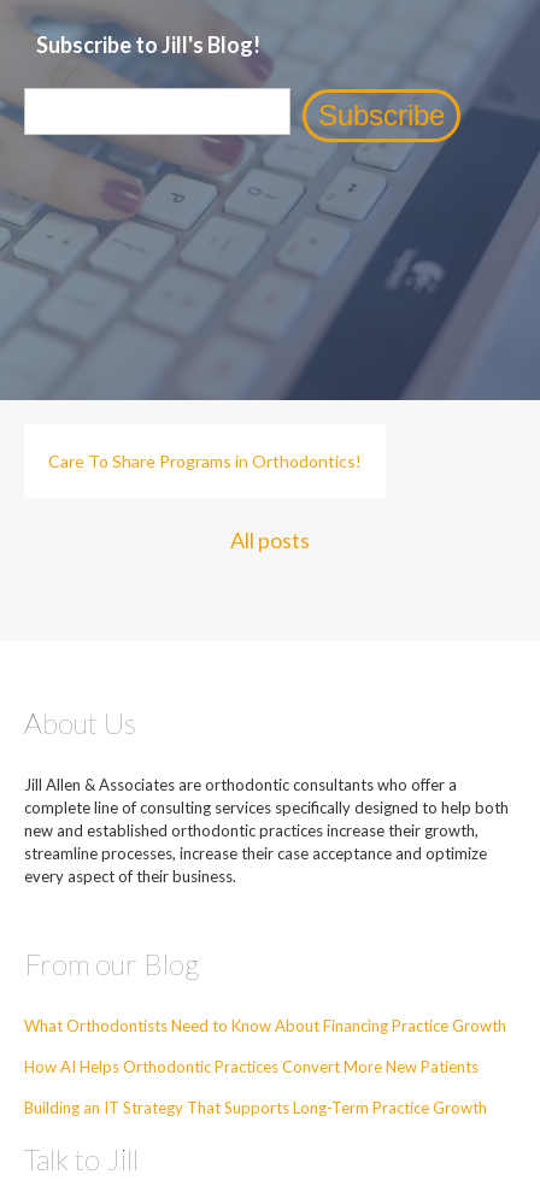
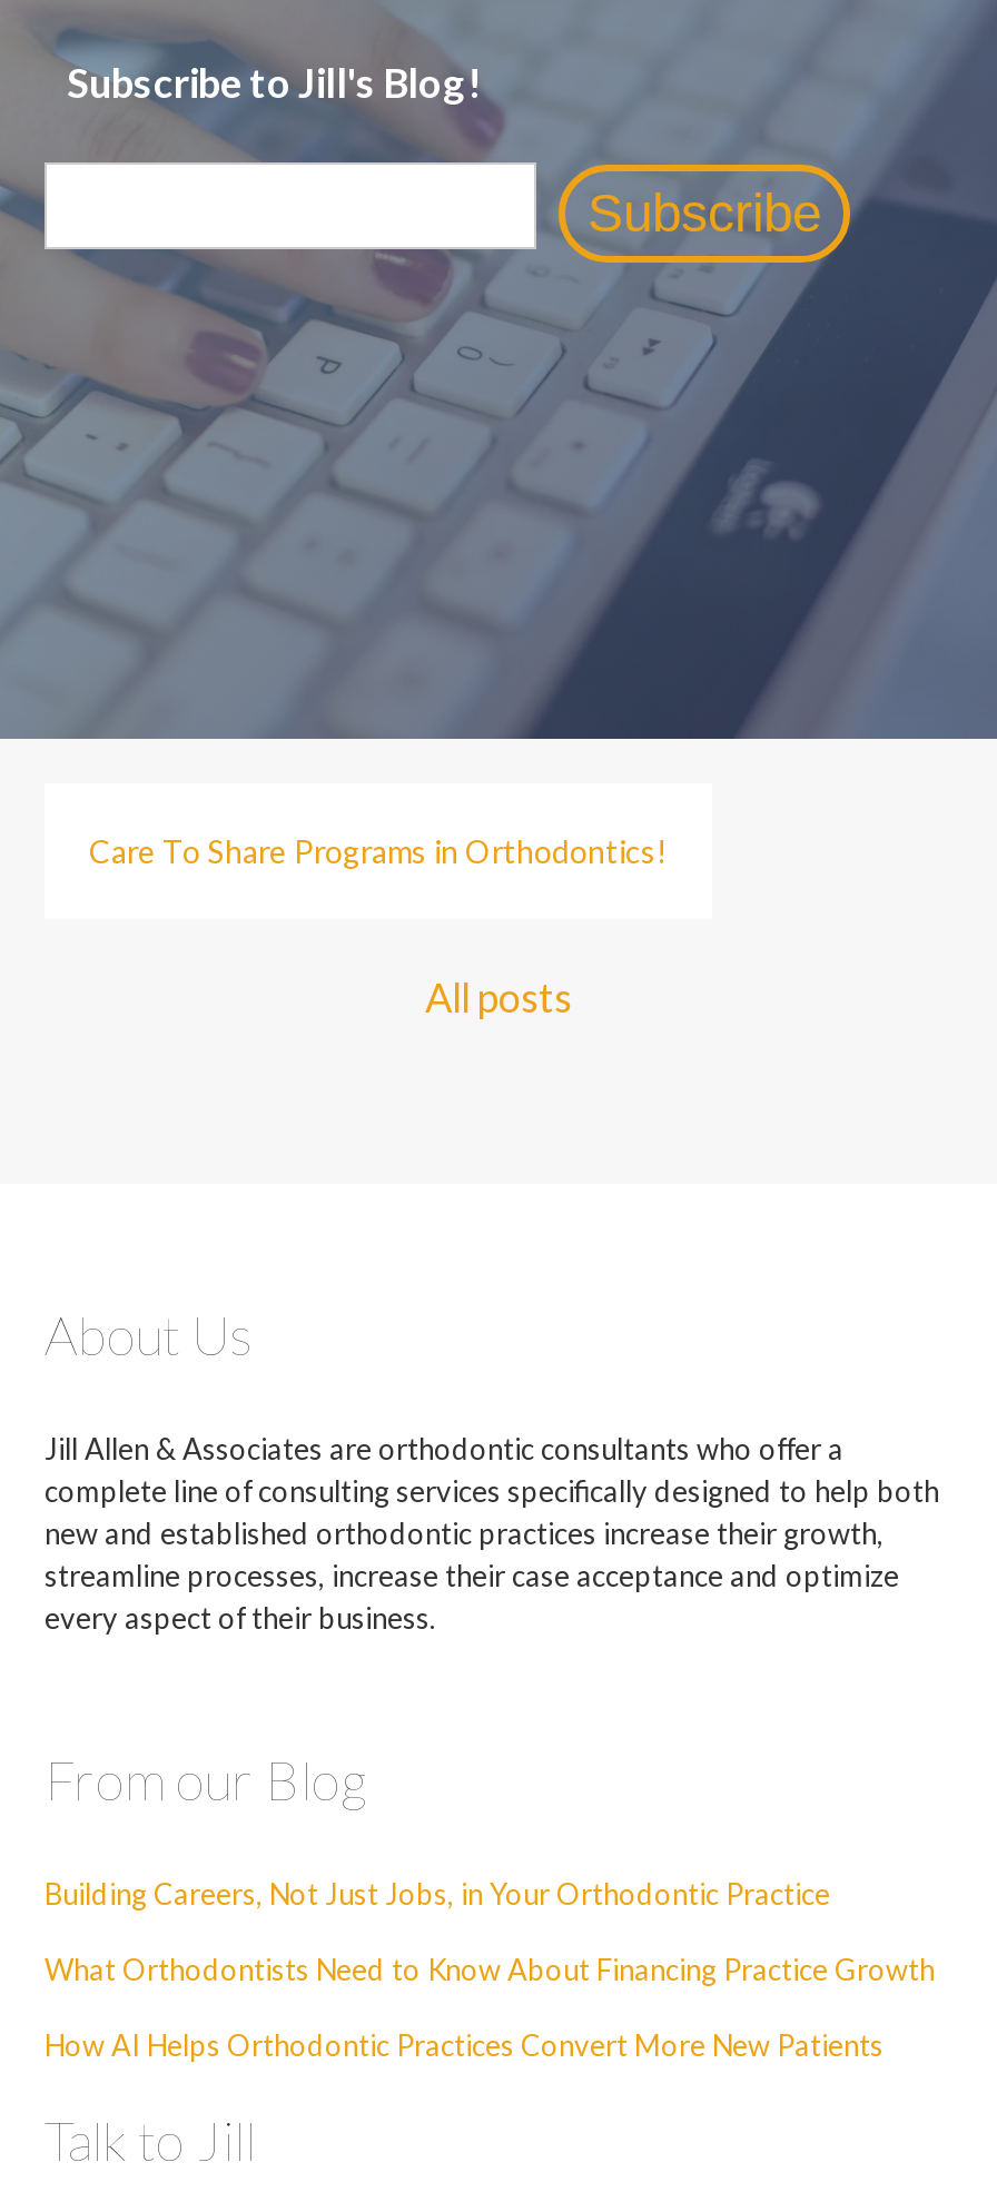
+ Building Careers, Not Just Jobs, in Your Orthodontic Practice

moved down: What Orthodontists Need to Know About Financing Practice Growth | How AI Helps Orthodontic Practices Convert More New Patients

- Building an IT Strategy That Supports Long-Term Practice Growth
